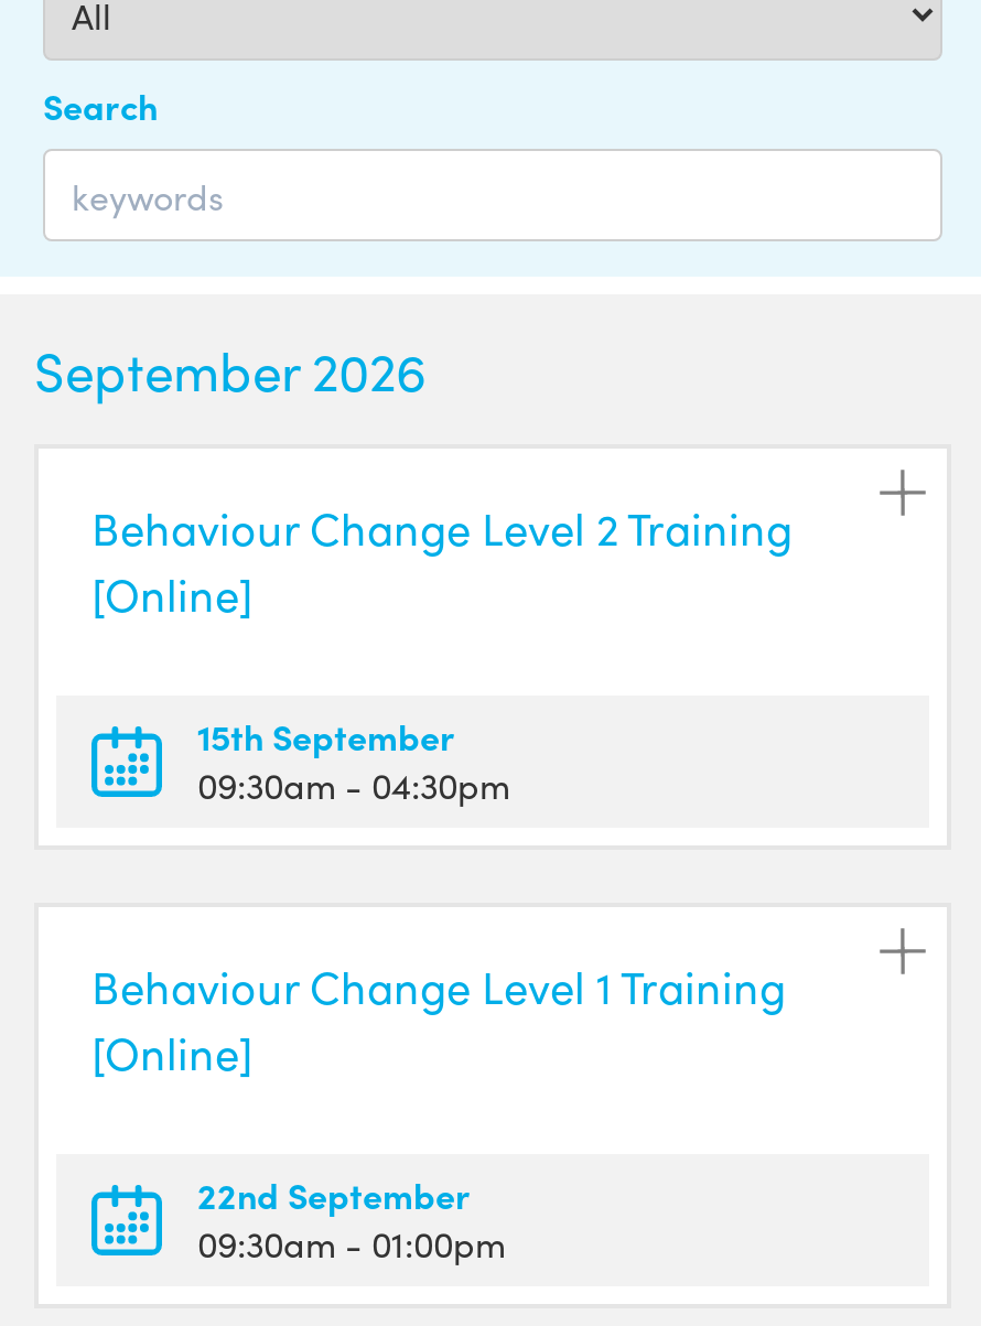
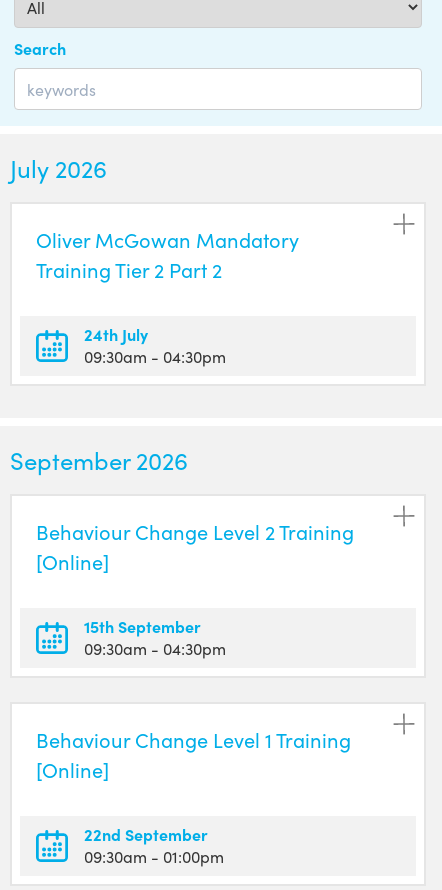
+ July 2026
+ Oliver McGowan Mandatory
+ Training Tier 2 Part 2
+ 24th July
+ 09:30am - 04:30pm
